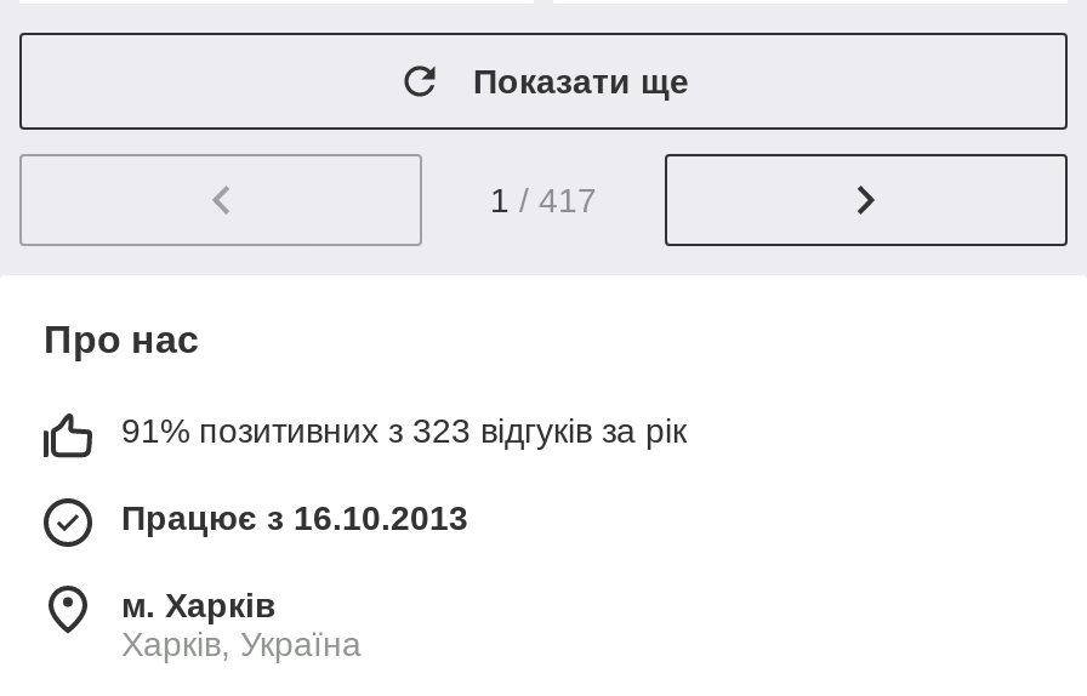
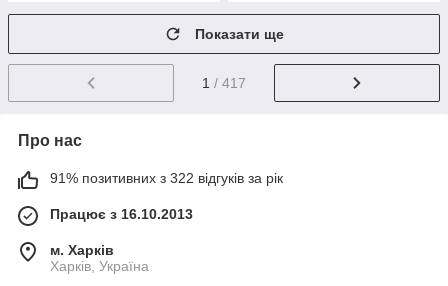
- 91% позитивних з 323 відгуків за рік
+ 91% позитивних з 322 відгуків за рік
